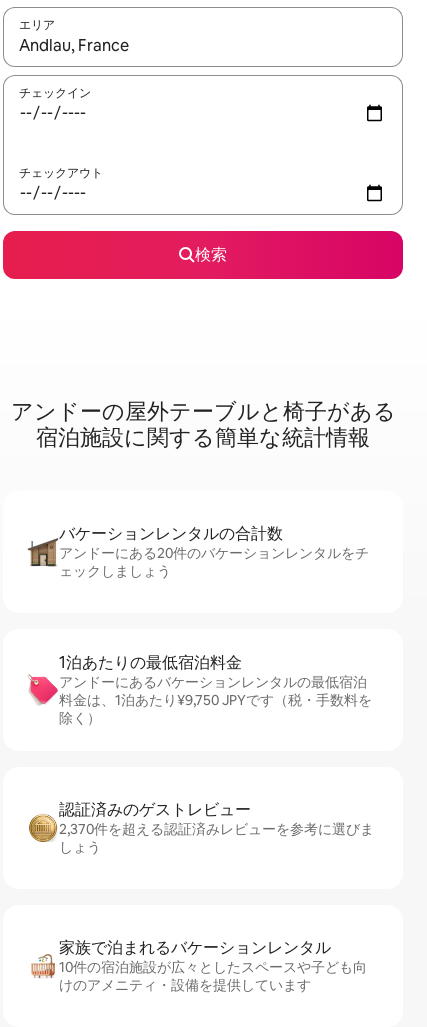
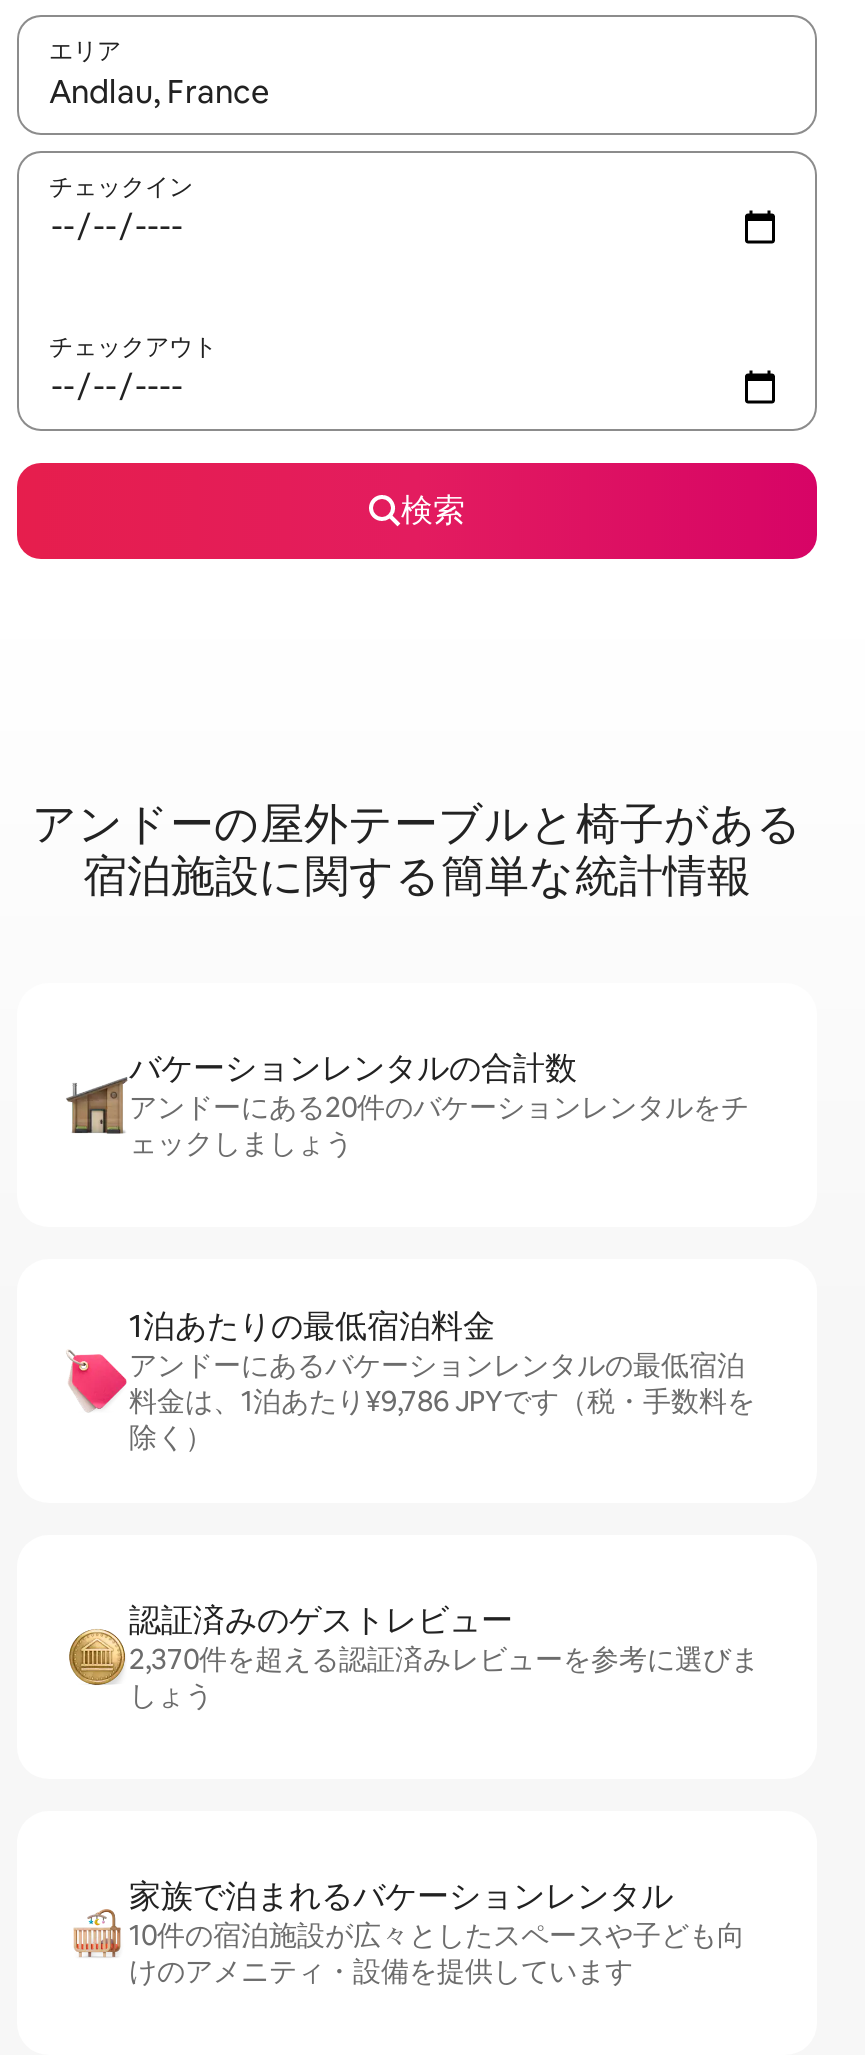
- 料金は、1泊あたり¥9,750 JPYです（税・手数料を
+ 料金は、1泊あたり¥9,786 JPYです（税・手数料を
